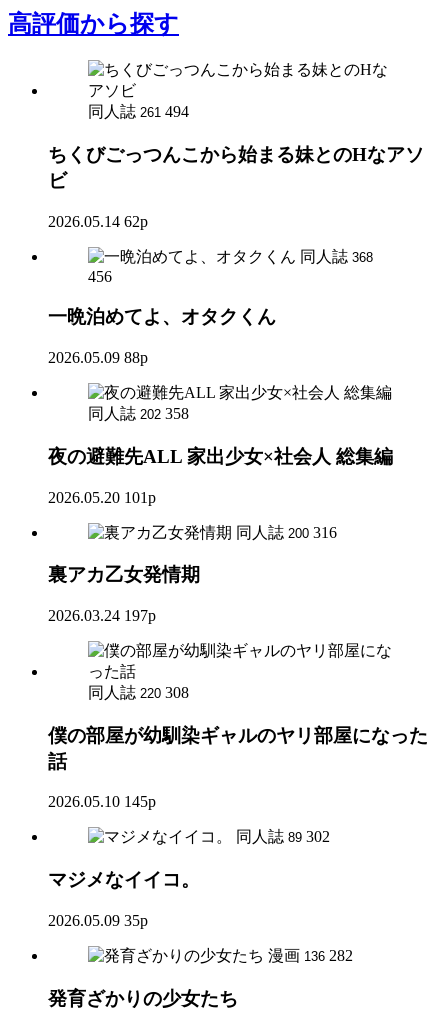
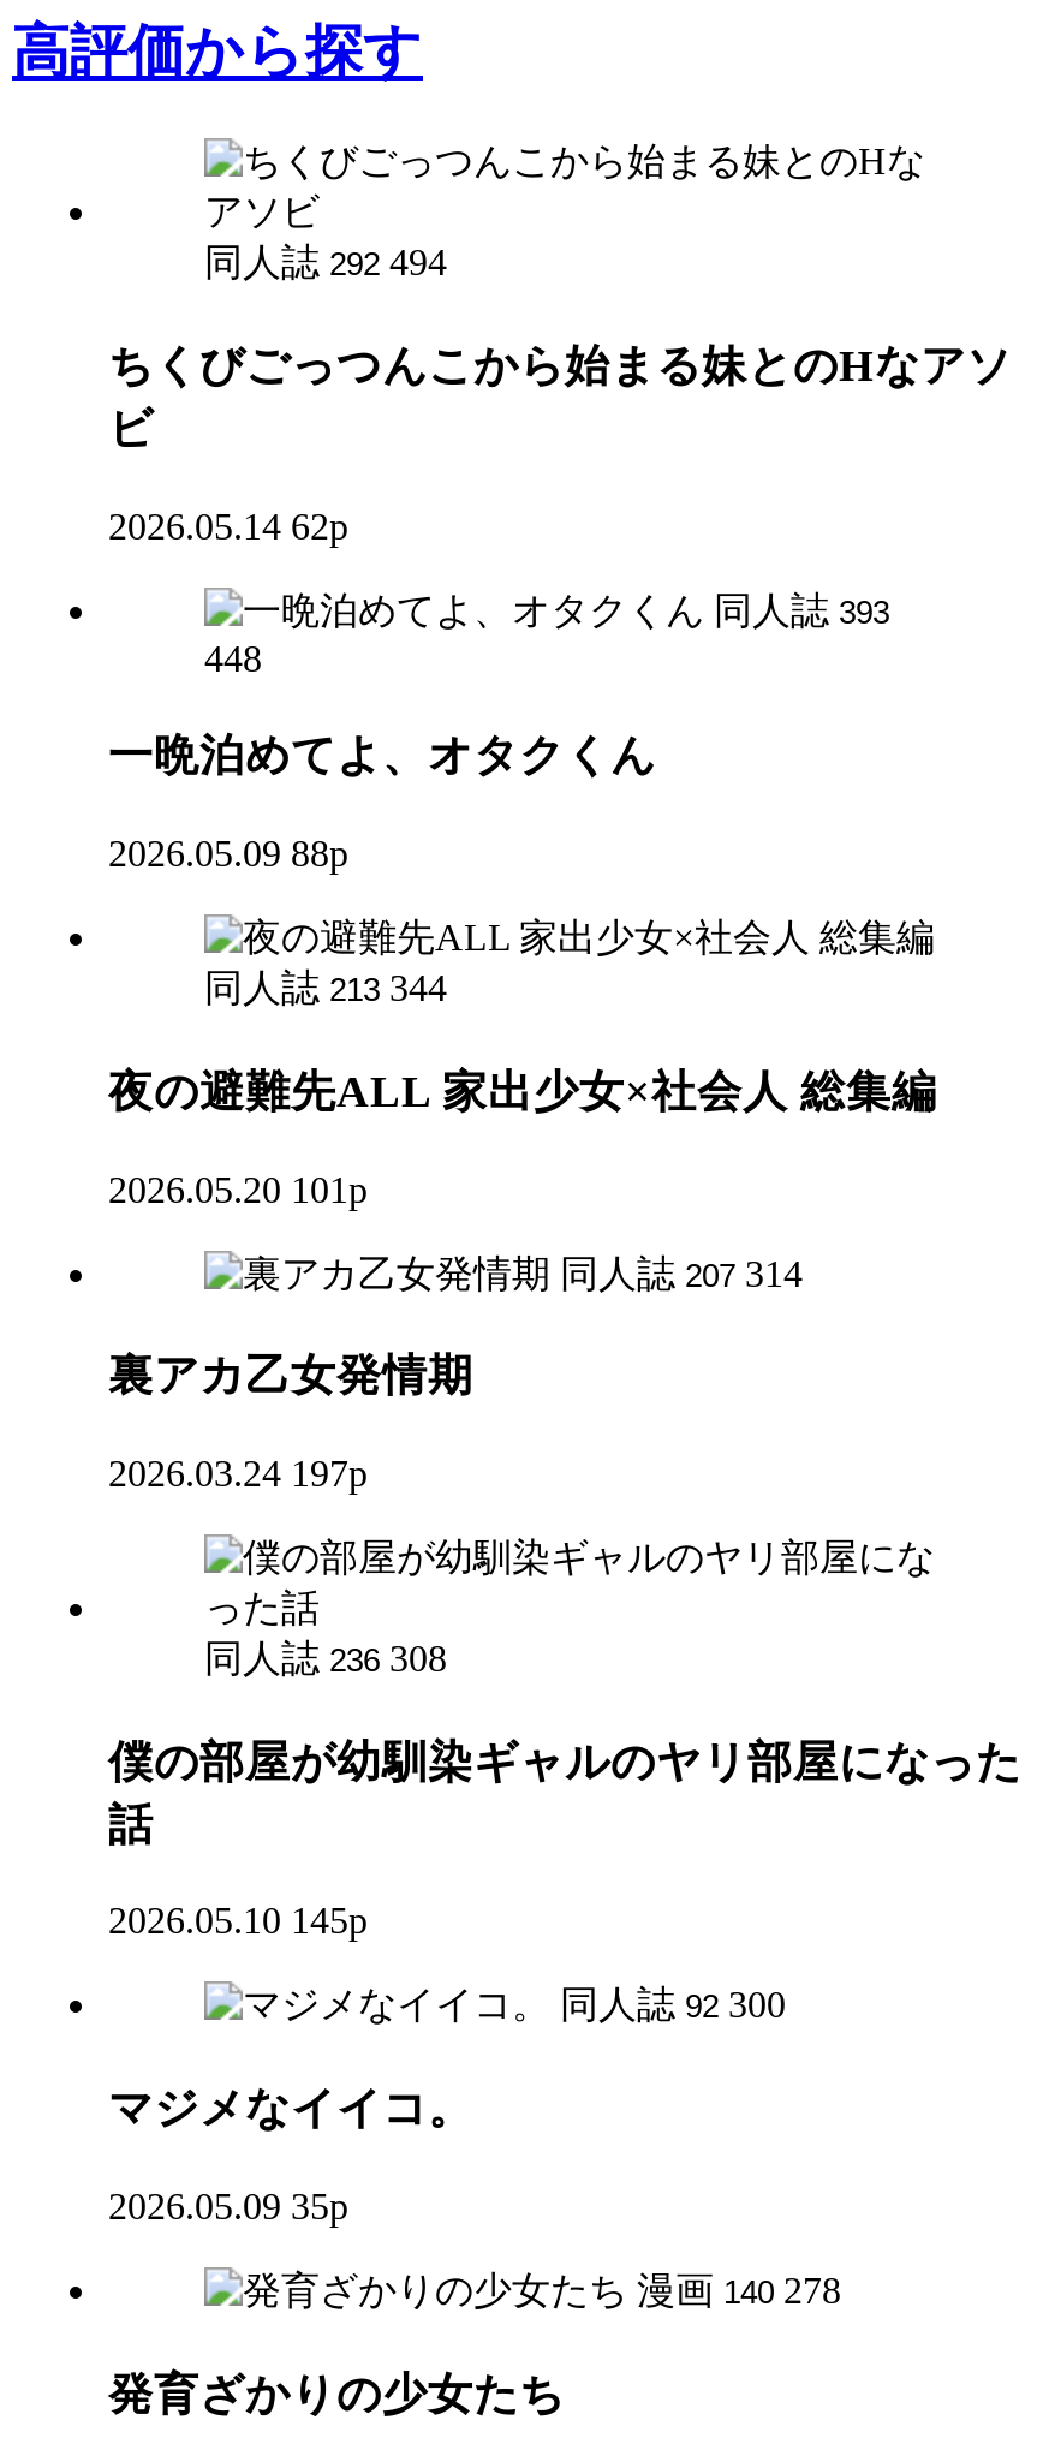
- 同人誌 261 494
+ 同人誌 292 494

- 同人誌 368
+ 同人誌 393

- 456
+ 448

- 同人誌 202 358
+ 同人誌 213 344

- 同人誌 200 316
+ 同人誌 207 314

- 同人誌 220 308
+ 同人誌 236 308

- 同人誌 89 302
+ 同人誌 92 300

- 漫画 136 282
+ 漫画 140 278
